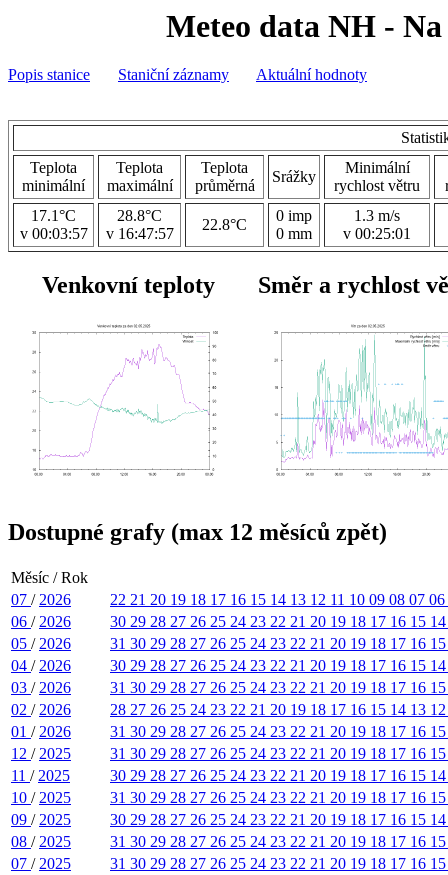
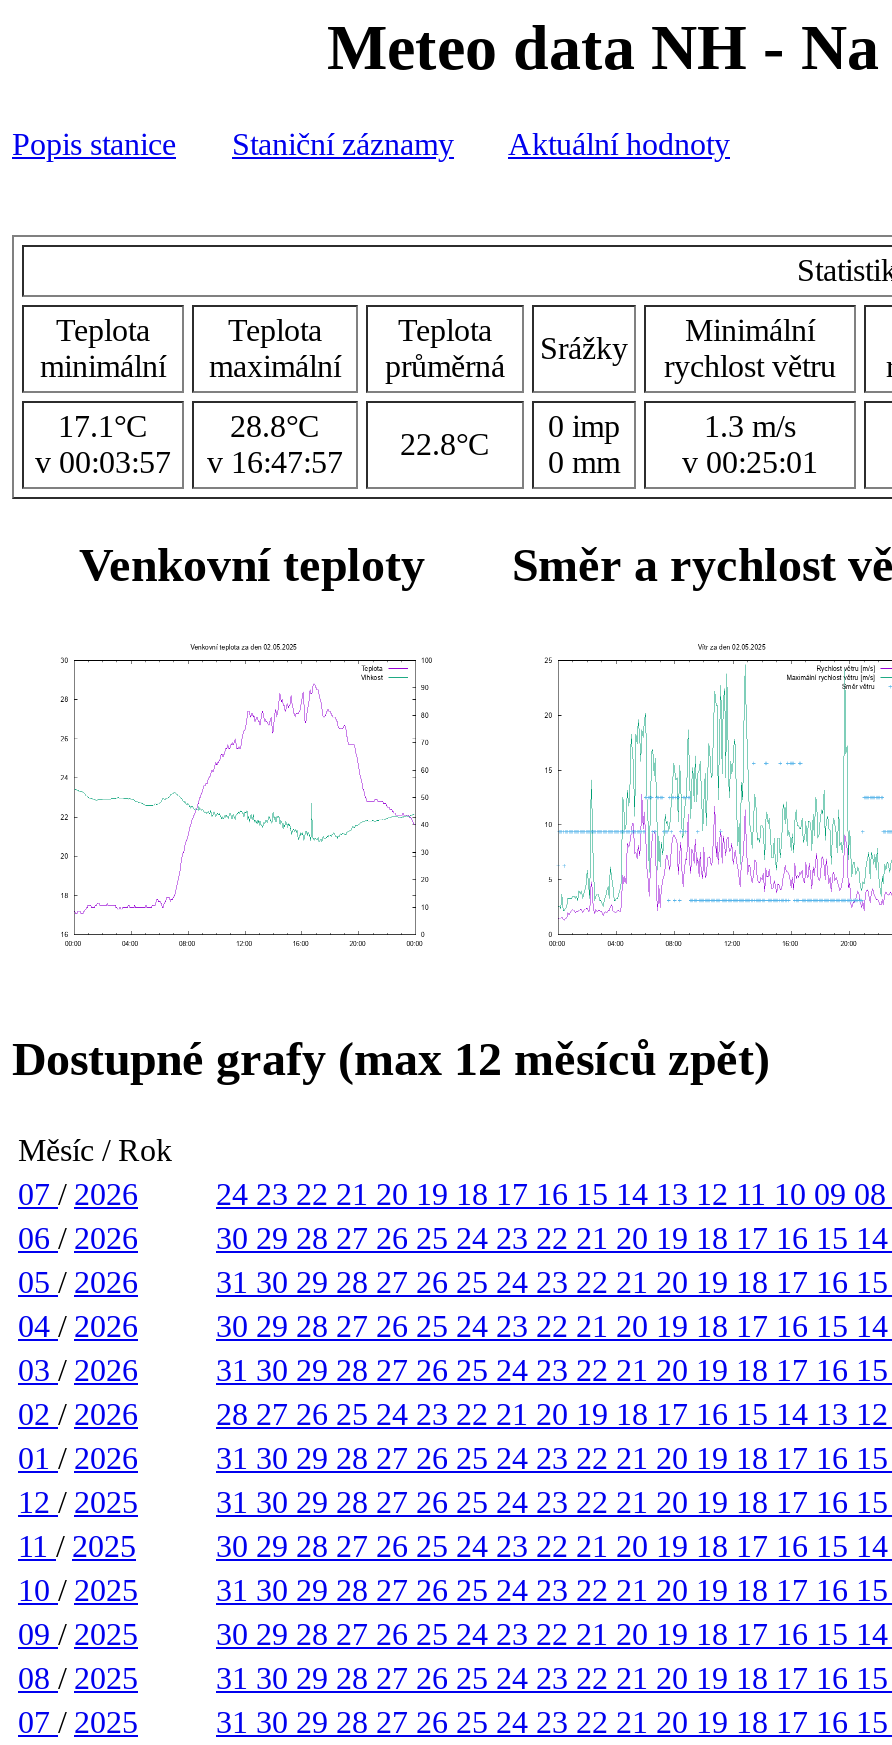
- 22 21 20 19 18 17 16 15 14 13 12 11 10 09 08 07 06
+ 24 23 22 21 20 19 18 17 16 15 14 13 12 11 10 09 08
